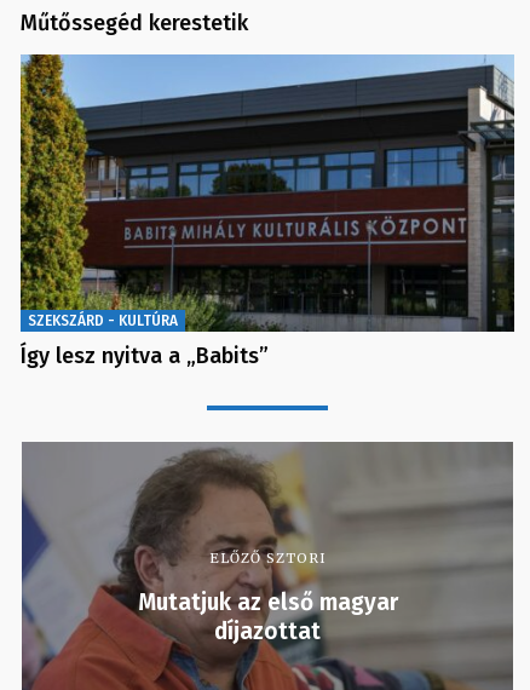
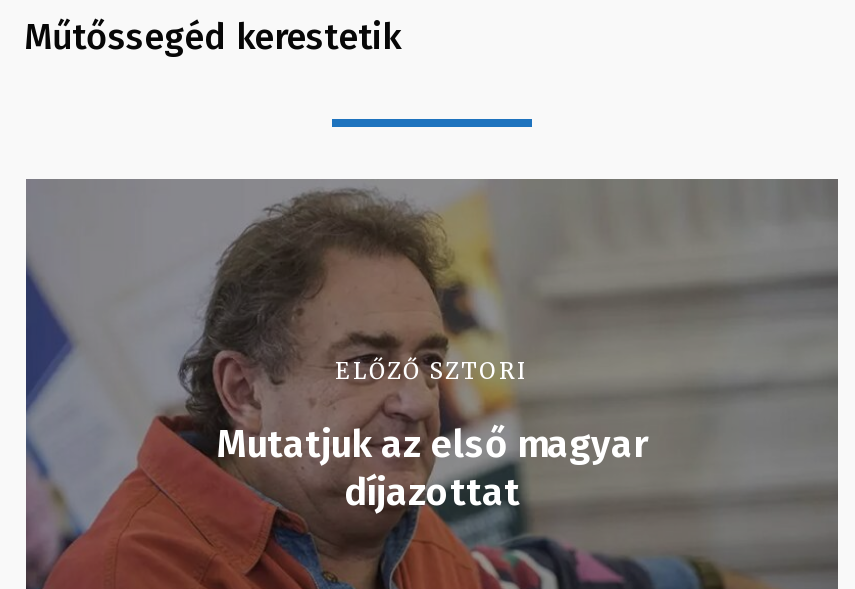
- [image]
- SZEKSZÁRD - KULTÚRA
- Így lesz nyitva a „Babits”
